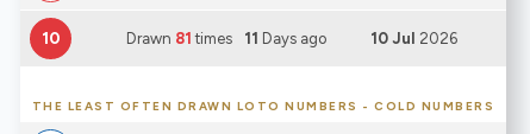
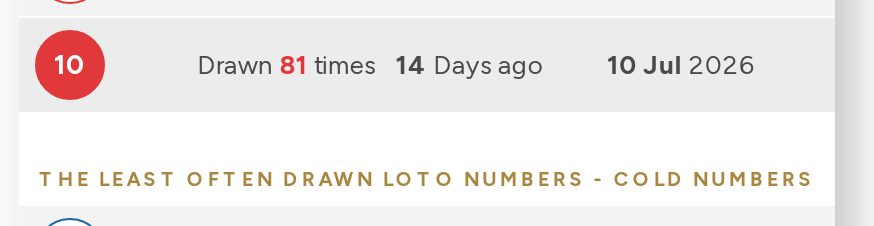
- Drawn 81 times 11 Days ago
+ Drawn 81 times 14 Days ago
